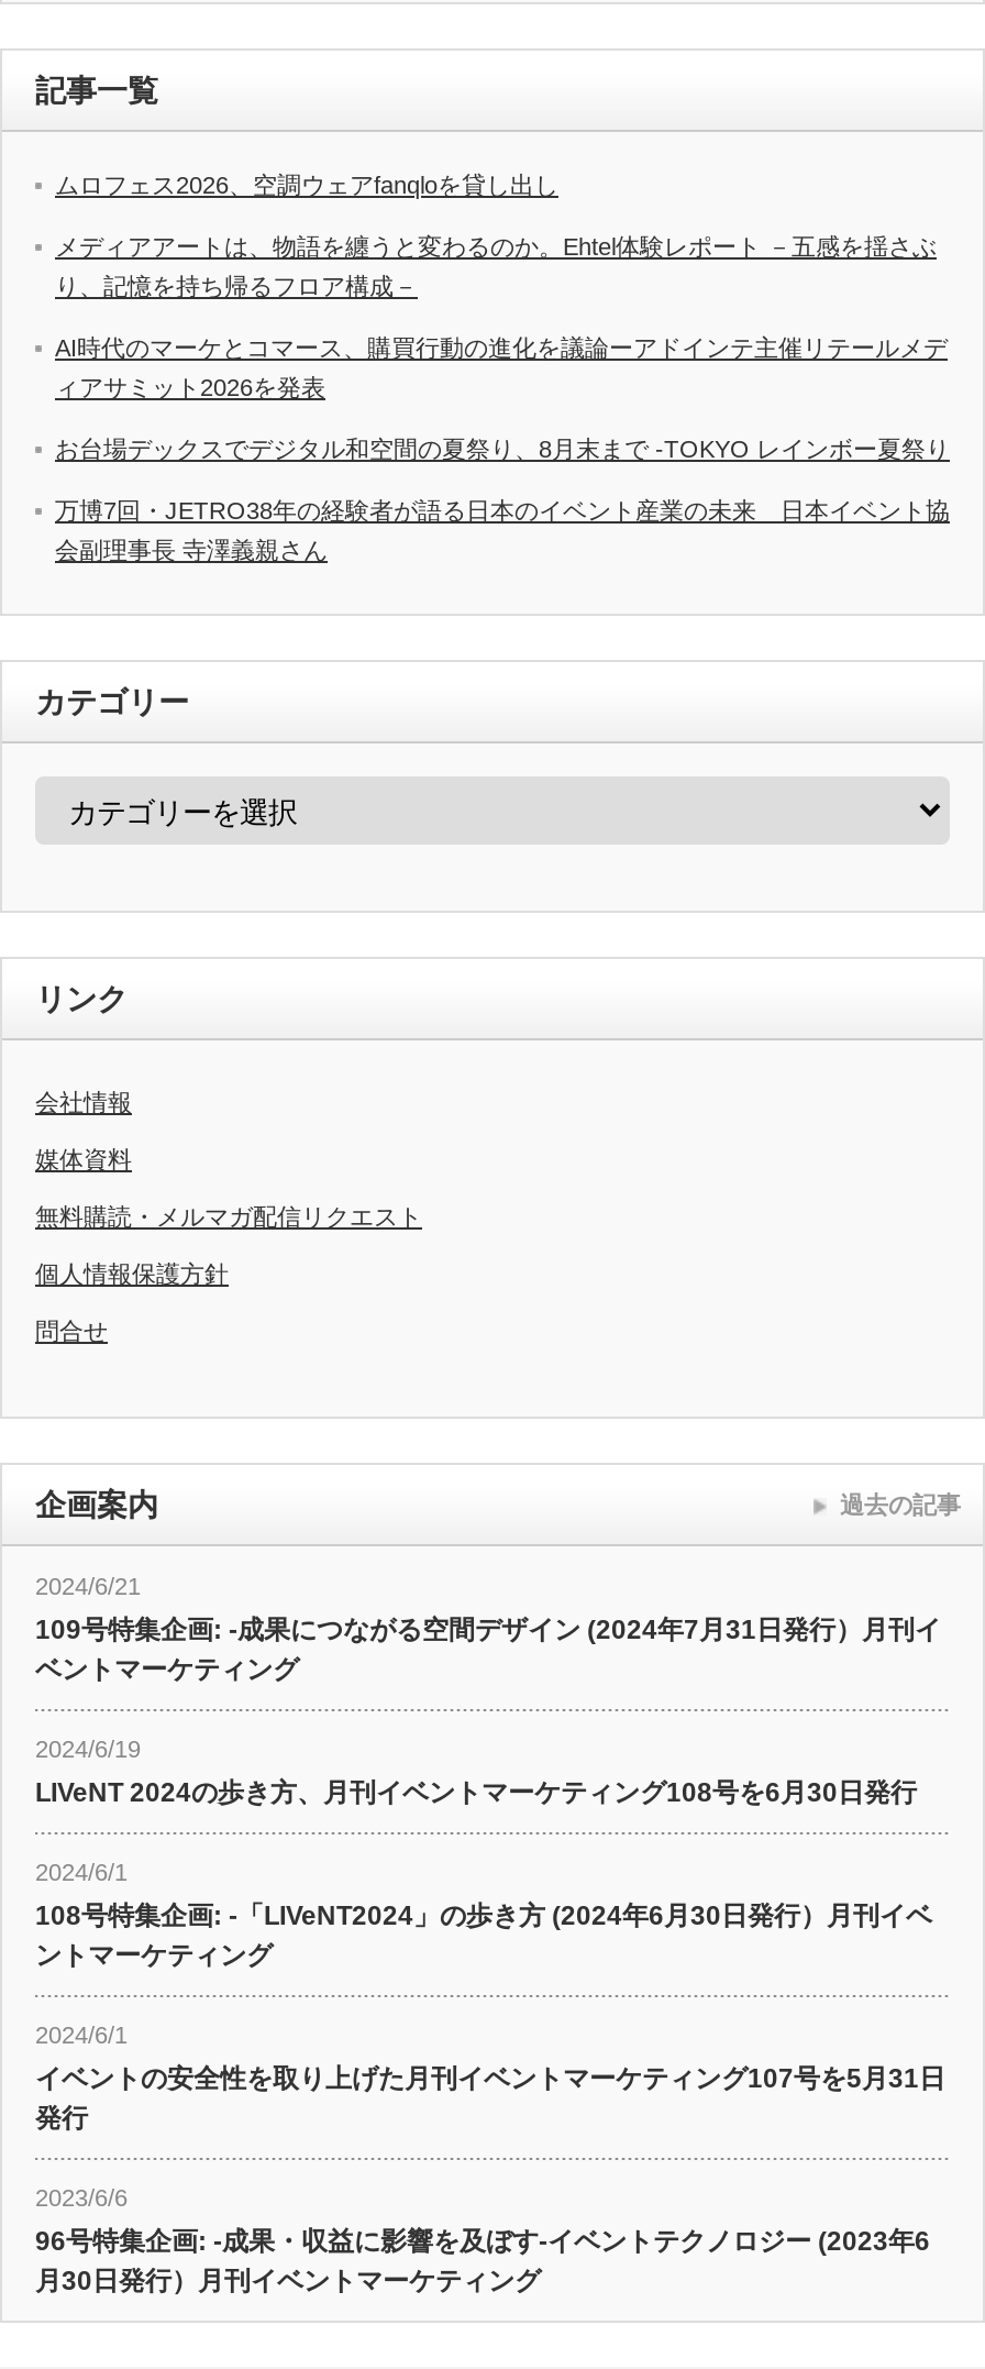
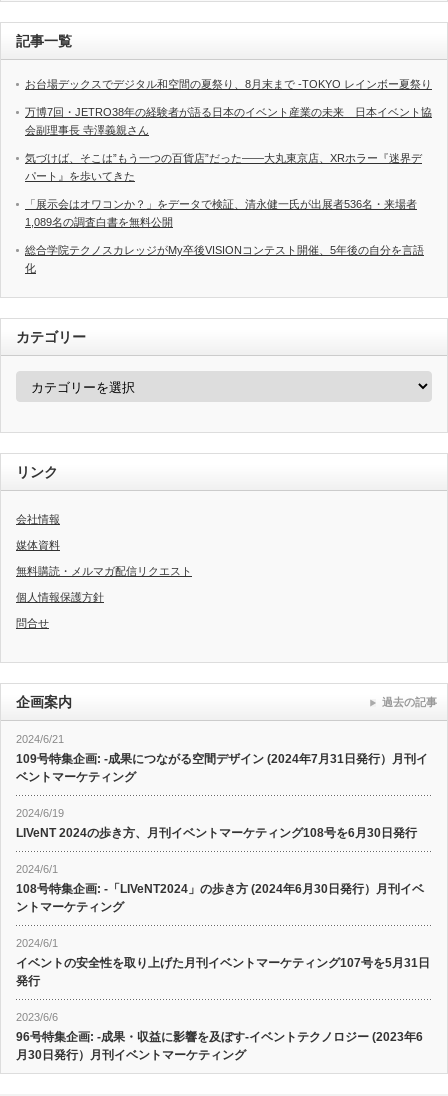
- ムロフェス2026、空調ウェアfanqloを貸し出し
- メディアアートは、物語を纏うと変わるのか。Ehtel体験レポート －五感を揺さぶ
- り、記憶を持ち帰るフロア構成－
- AI時代のマーケとコマース、購買行動の進化を議論ーアドインテ主催リテールメデ
- ィアサミット2026を発表

moved up: お台場デックスでデジタル和空間の夏祭り、8月末まで -TOKYO レインボー夏祭り | 万博7回・JETRO38年の経験者が語る日本のイベント産業の未来 日本イベント協

+ 気づけば、そこは”もう一つの百貨店”だった――大丸東京店、XRホラー『迷界デ
+ パート』を歩いてきた
+ 「展示会はオワコンか？」をデータで検証、清永健一氏が出展者536名・来場者
+ 1,089名の調査白書を無料公開
+ 総合学院テクノスカレッジがMy卒後VISIONコンテスト開催、5年後の自分を言語
+ 化
